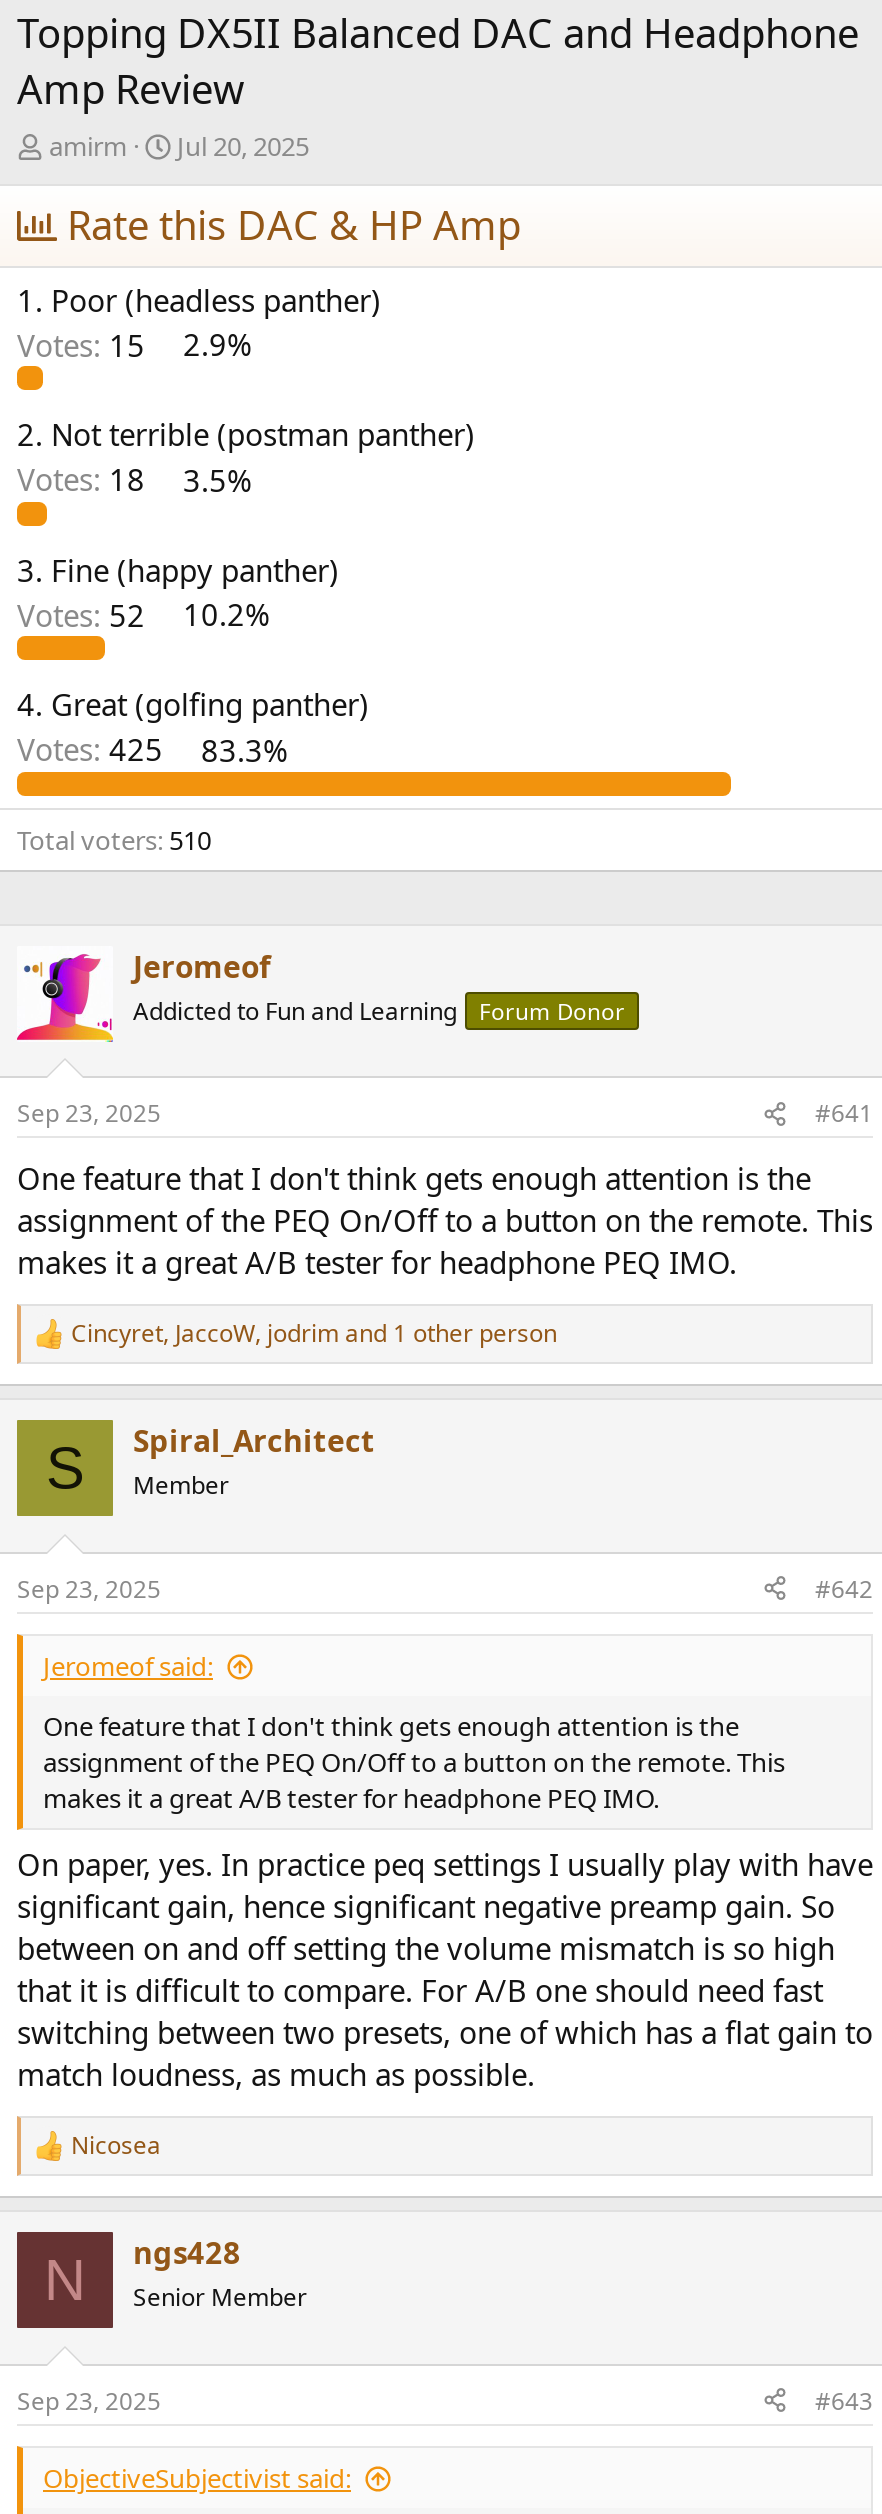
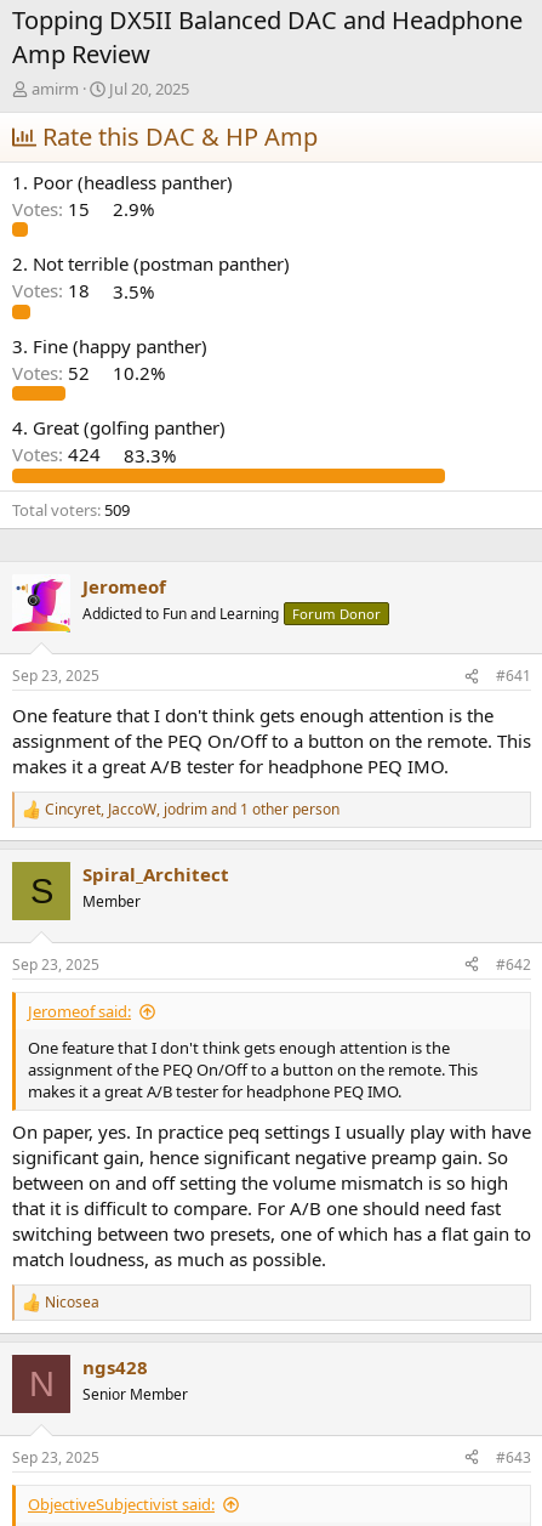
- Votes: 425 83.3%
+ Votes: 424 83.3%

- Total voters 510
+ Total voters 509
